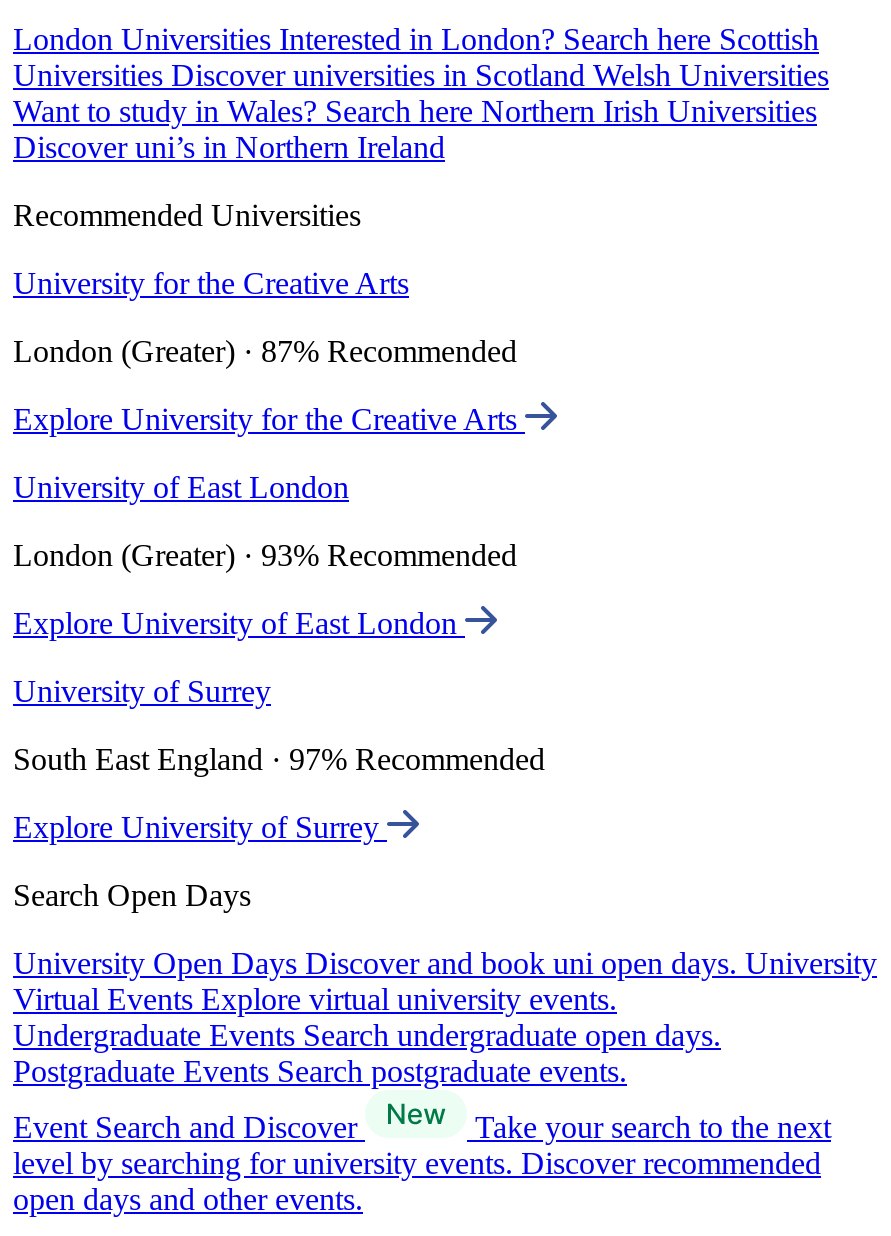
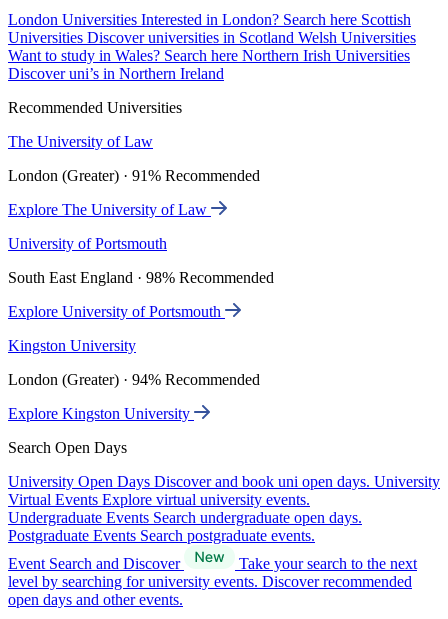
- University for the Creative Arts
+ The University of Law

- London (Greater) · 87% Recommended
+ London (Greater) · 91% Recommended

- Explore University for the Creative Arts
+ Explore The University of Law

- University of East London
+ University of Portsmouth

- London (Greater) · 93% Recommended
+ South East England · 98% Recommended

- Explore University of East London
+ Explore University of Portsmouth

- University of Surrey
+ Kingston University

- South East England · 97% Recommended
+ London (Greater) · 94% Recommended

- Explore University of Surrey
+ Explore Kingston University
